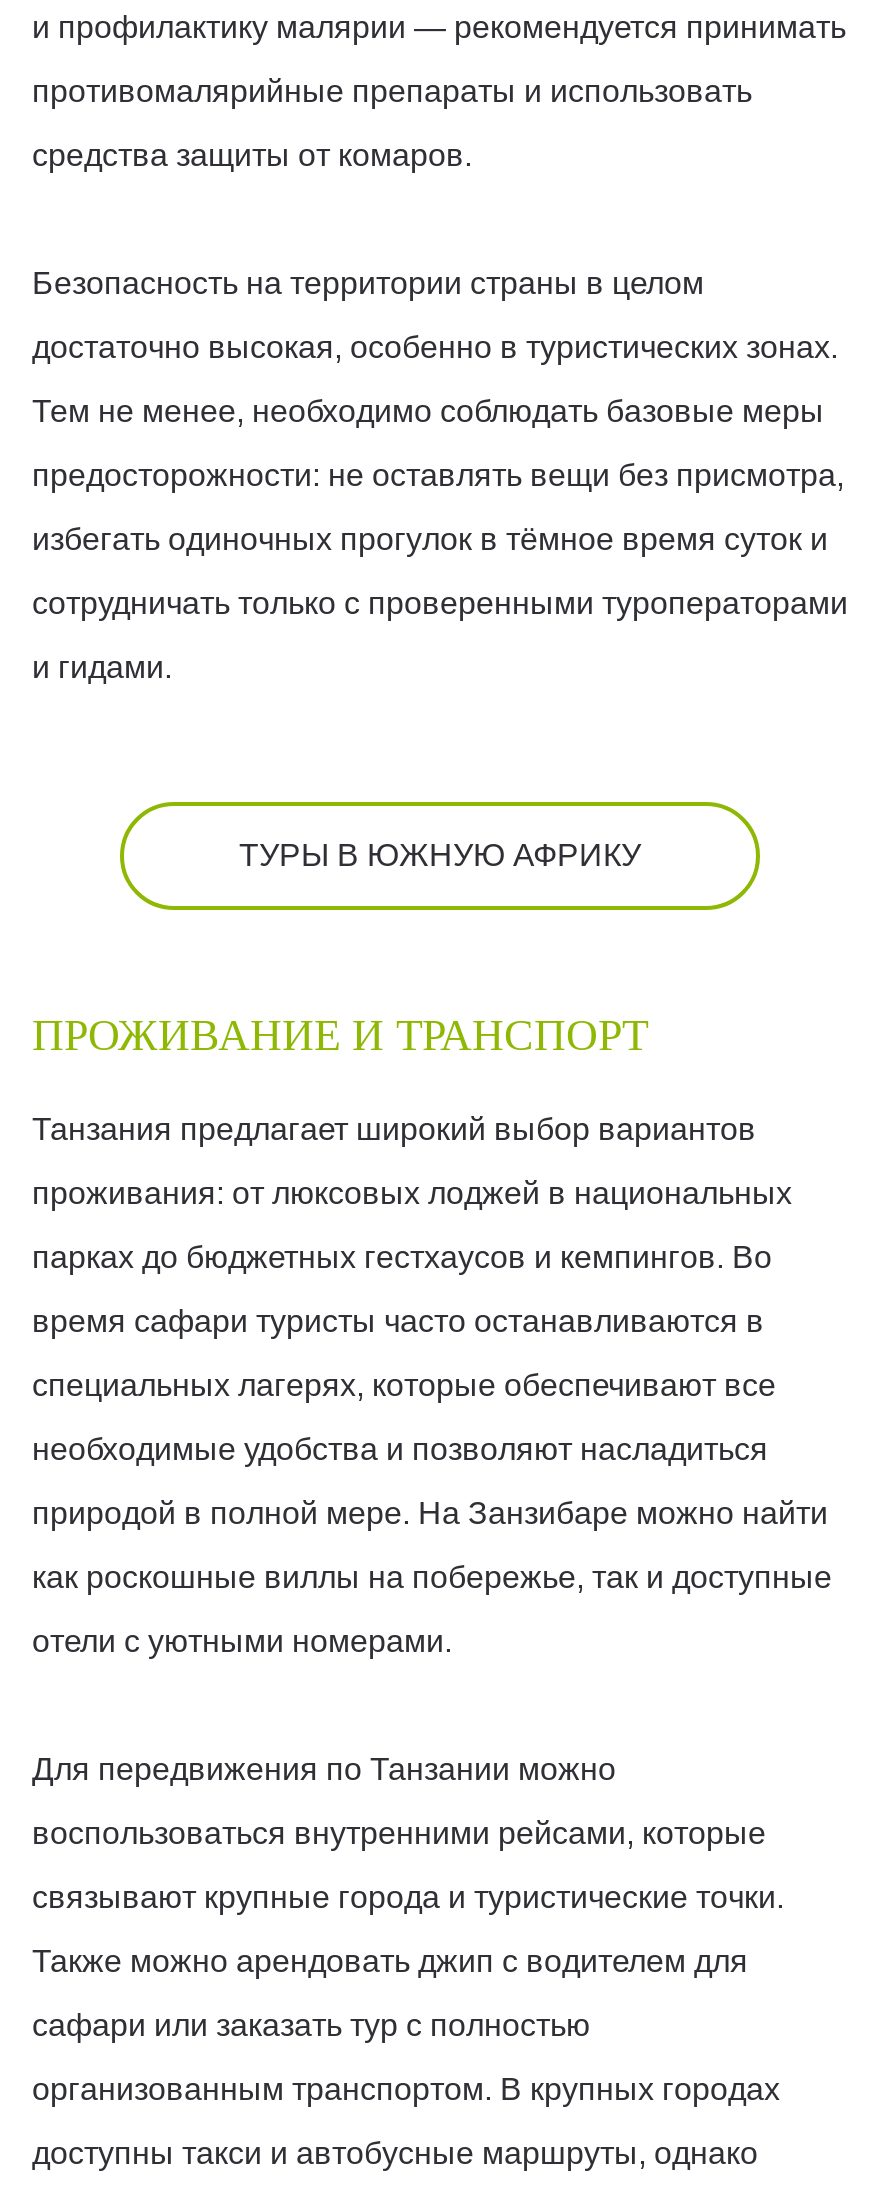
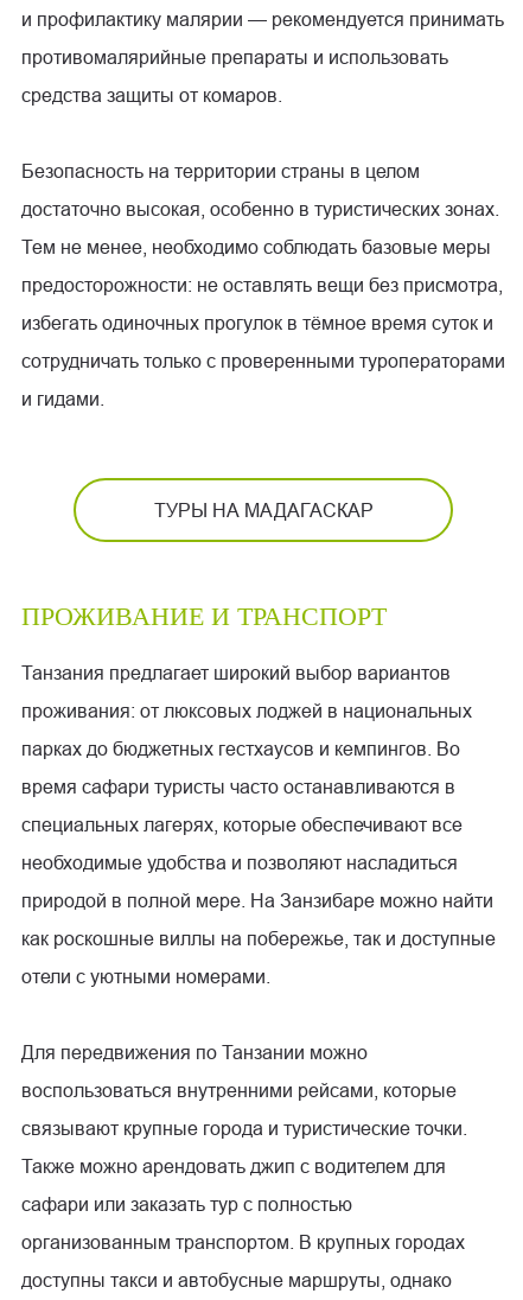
- ТУРЫ В ЮЖНУЮ АФРИКУ
+ ТУРЫ НА МАДАГАСКАР
